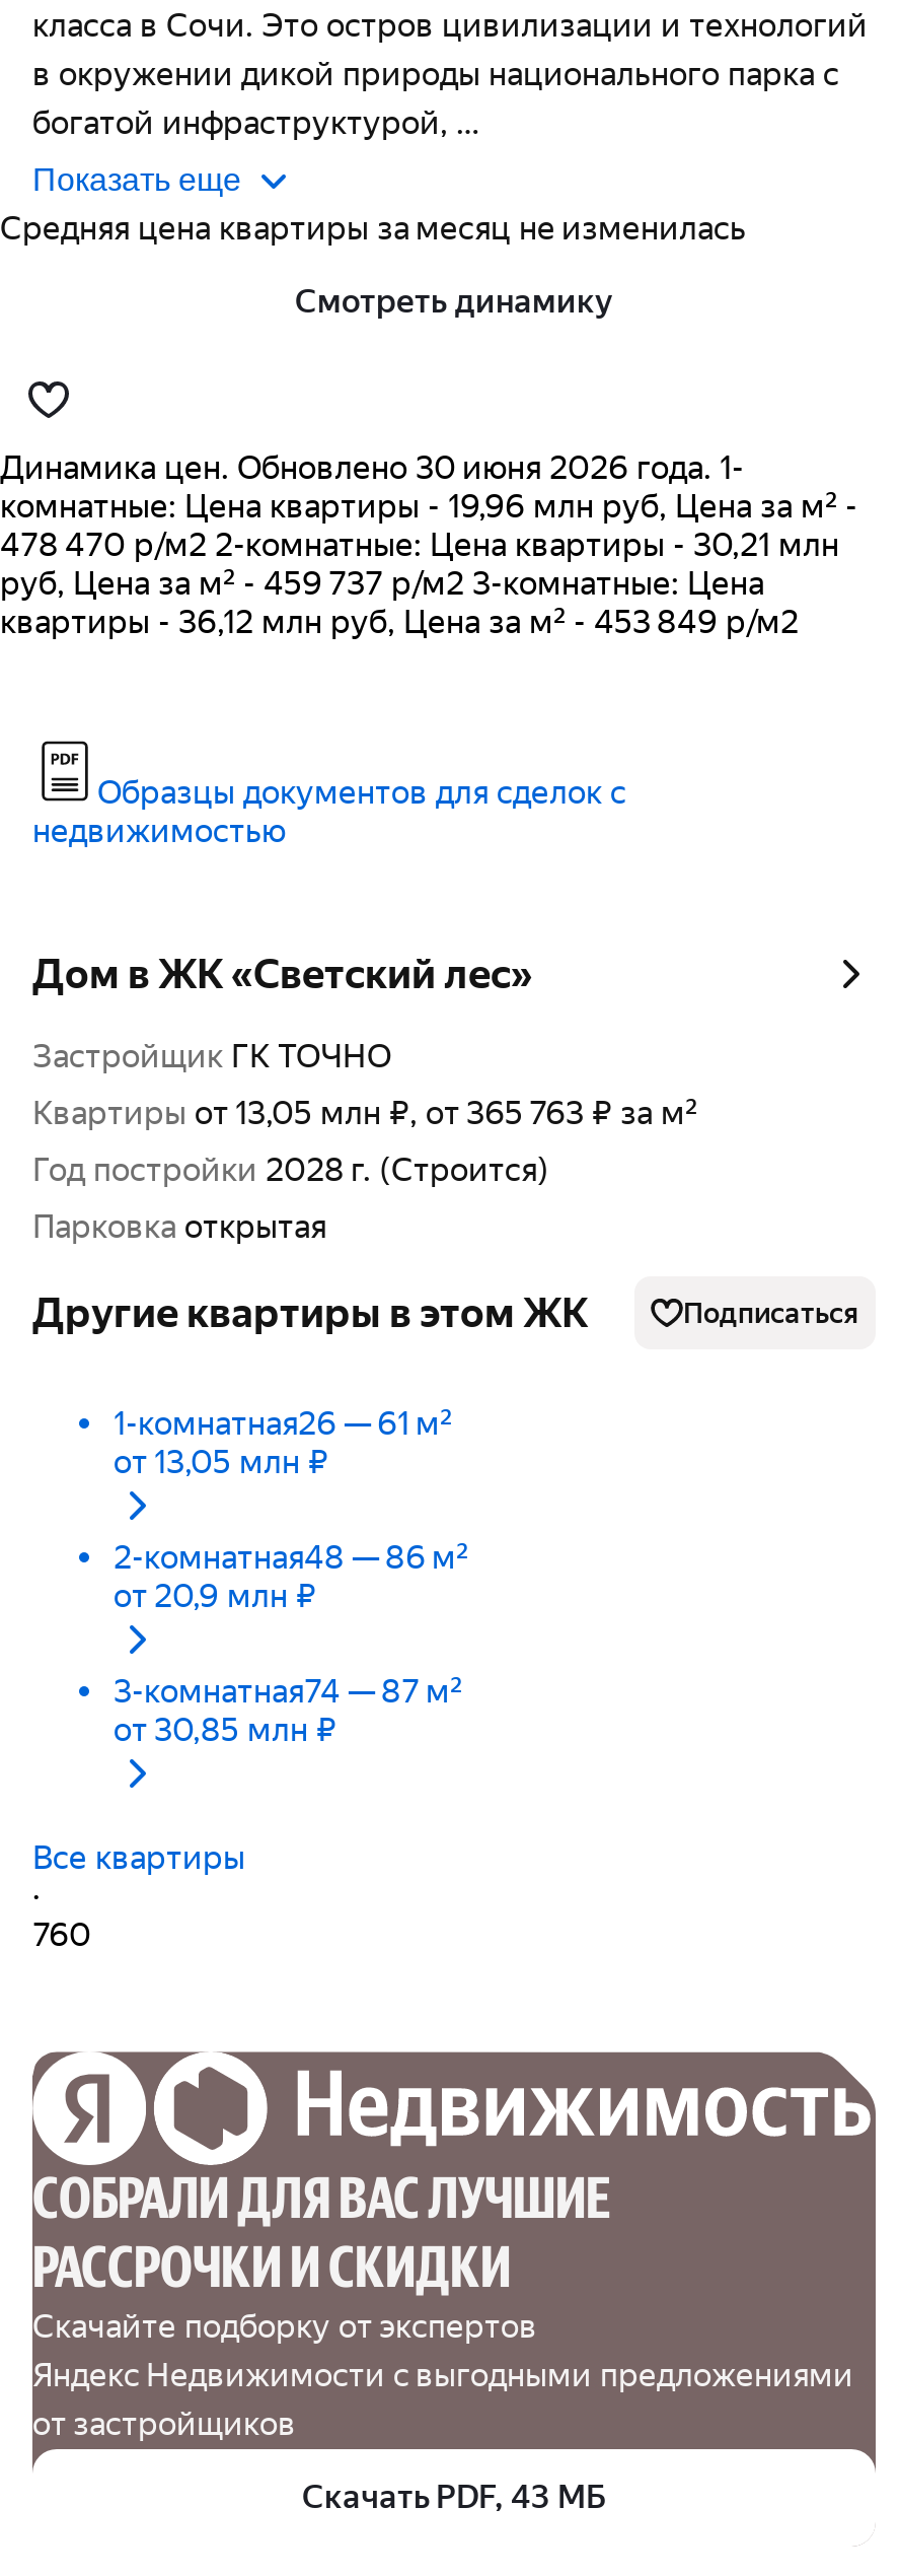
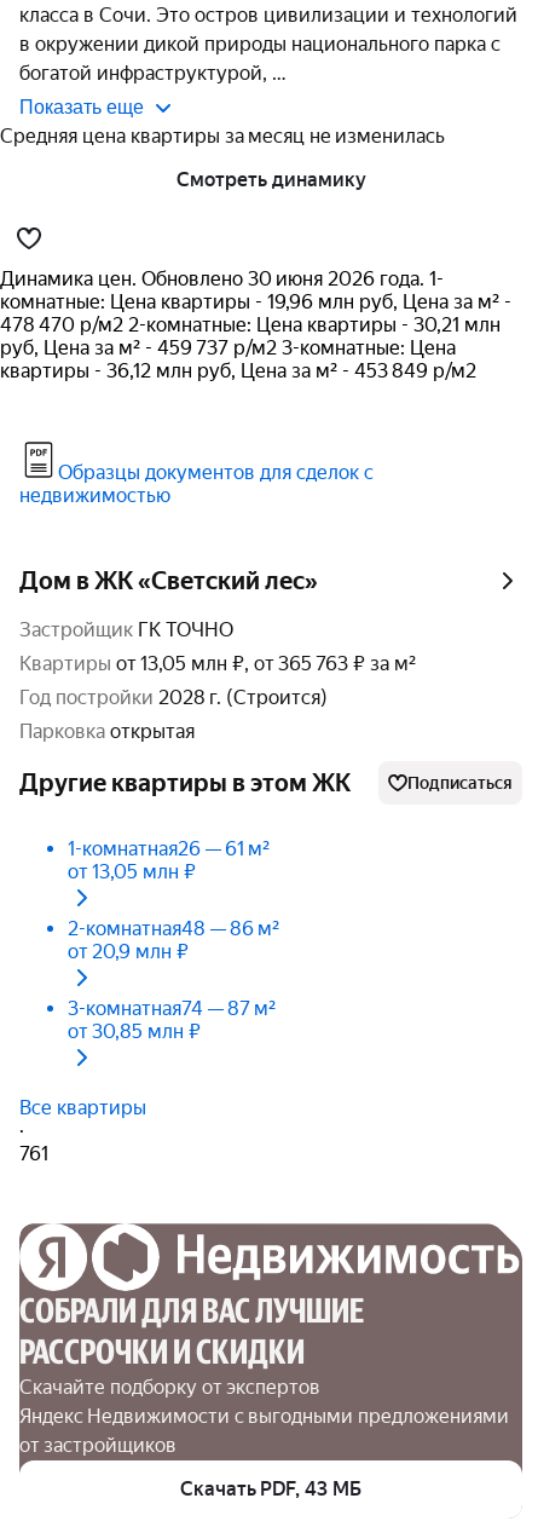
- 760
+ 761
